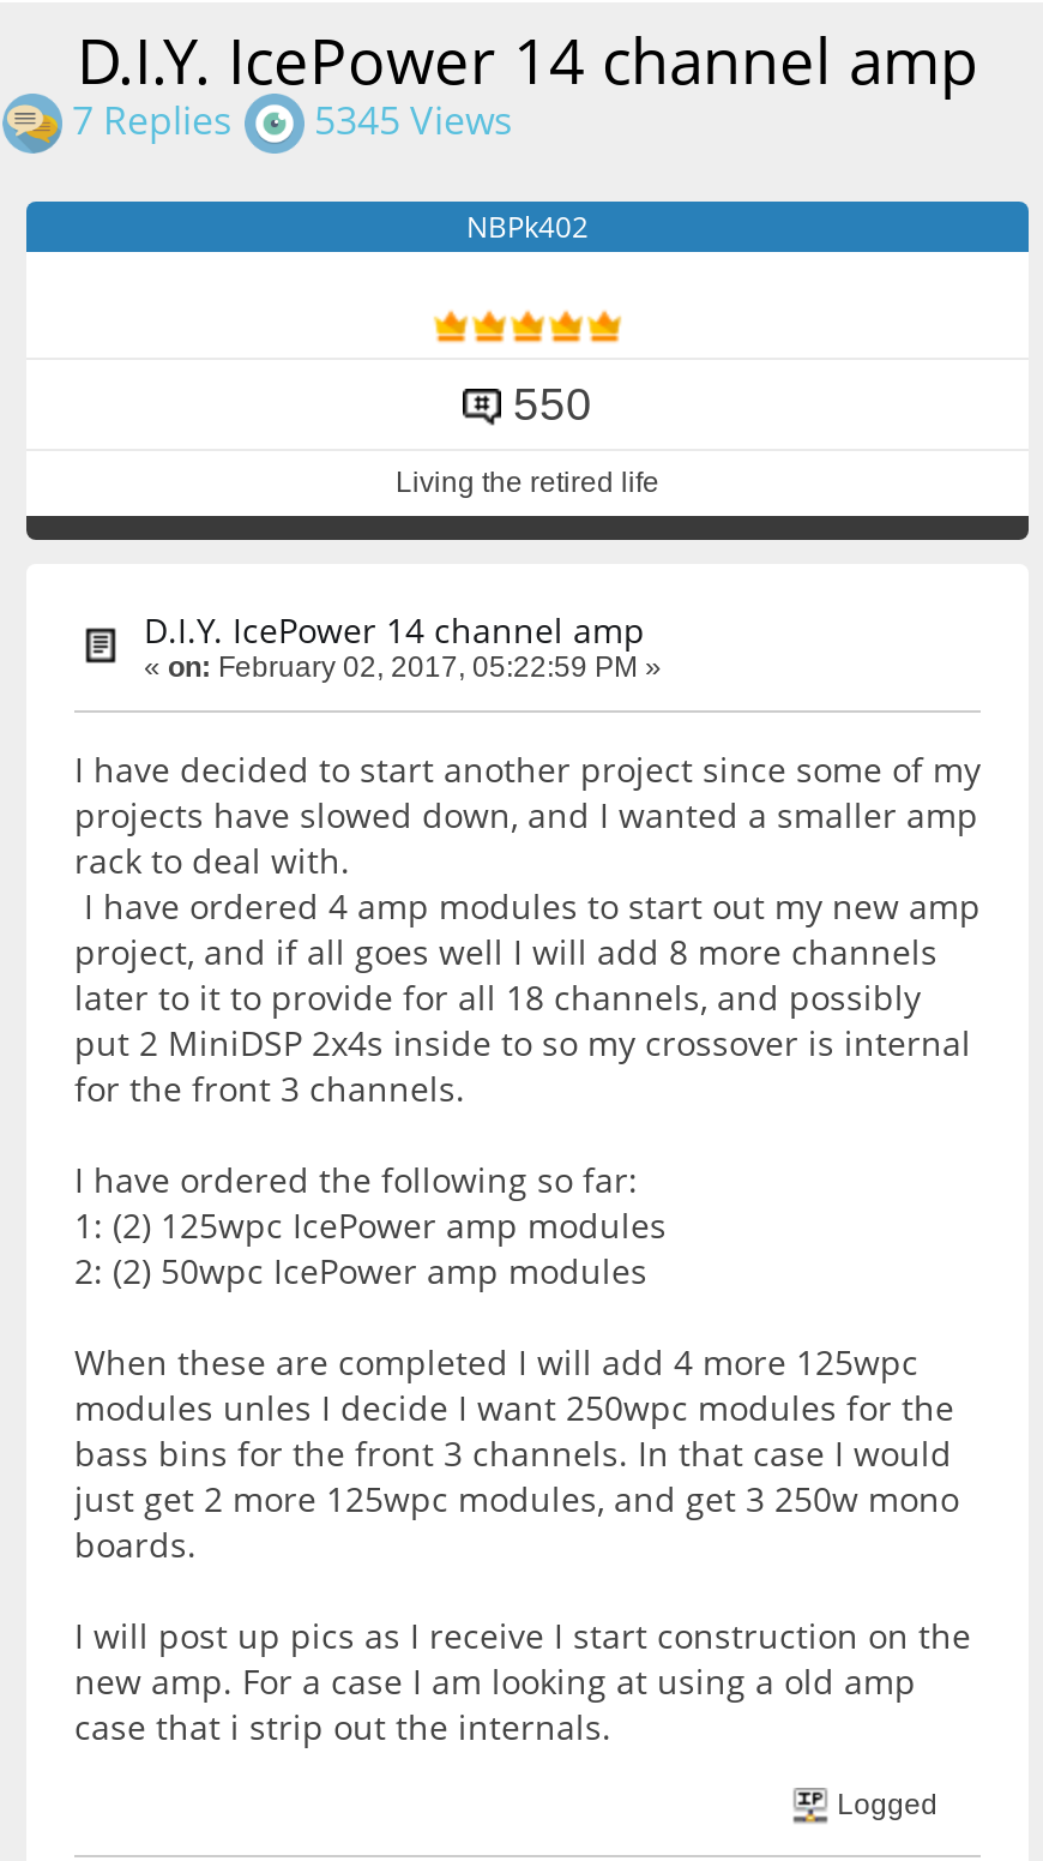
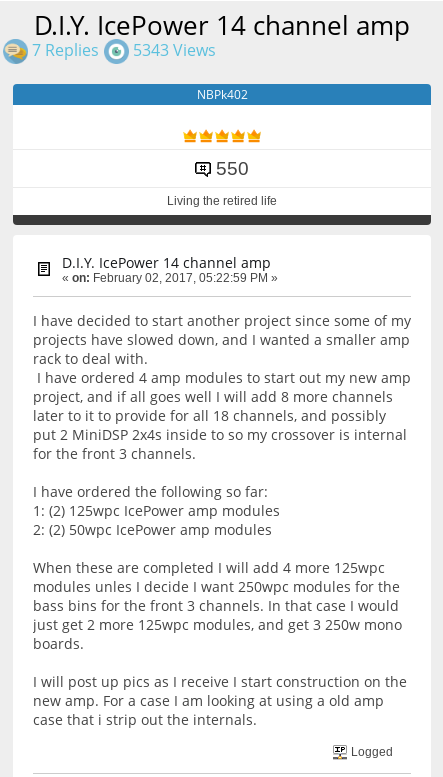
- 7 Replies 5345 Views
+ 7 Replies 5343 Views
